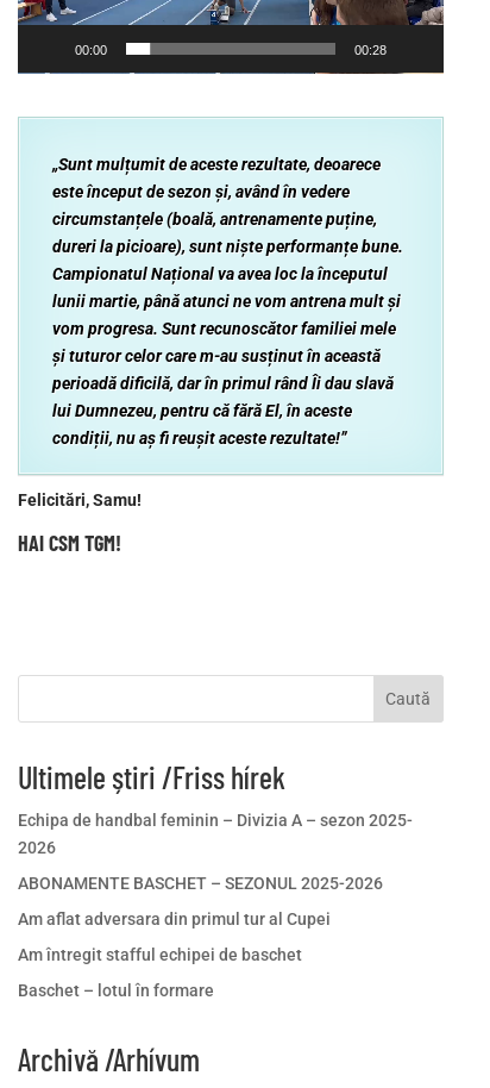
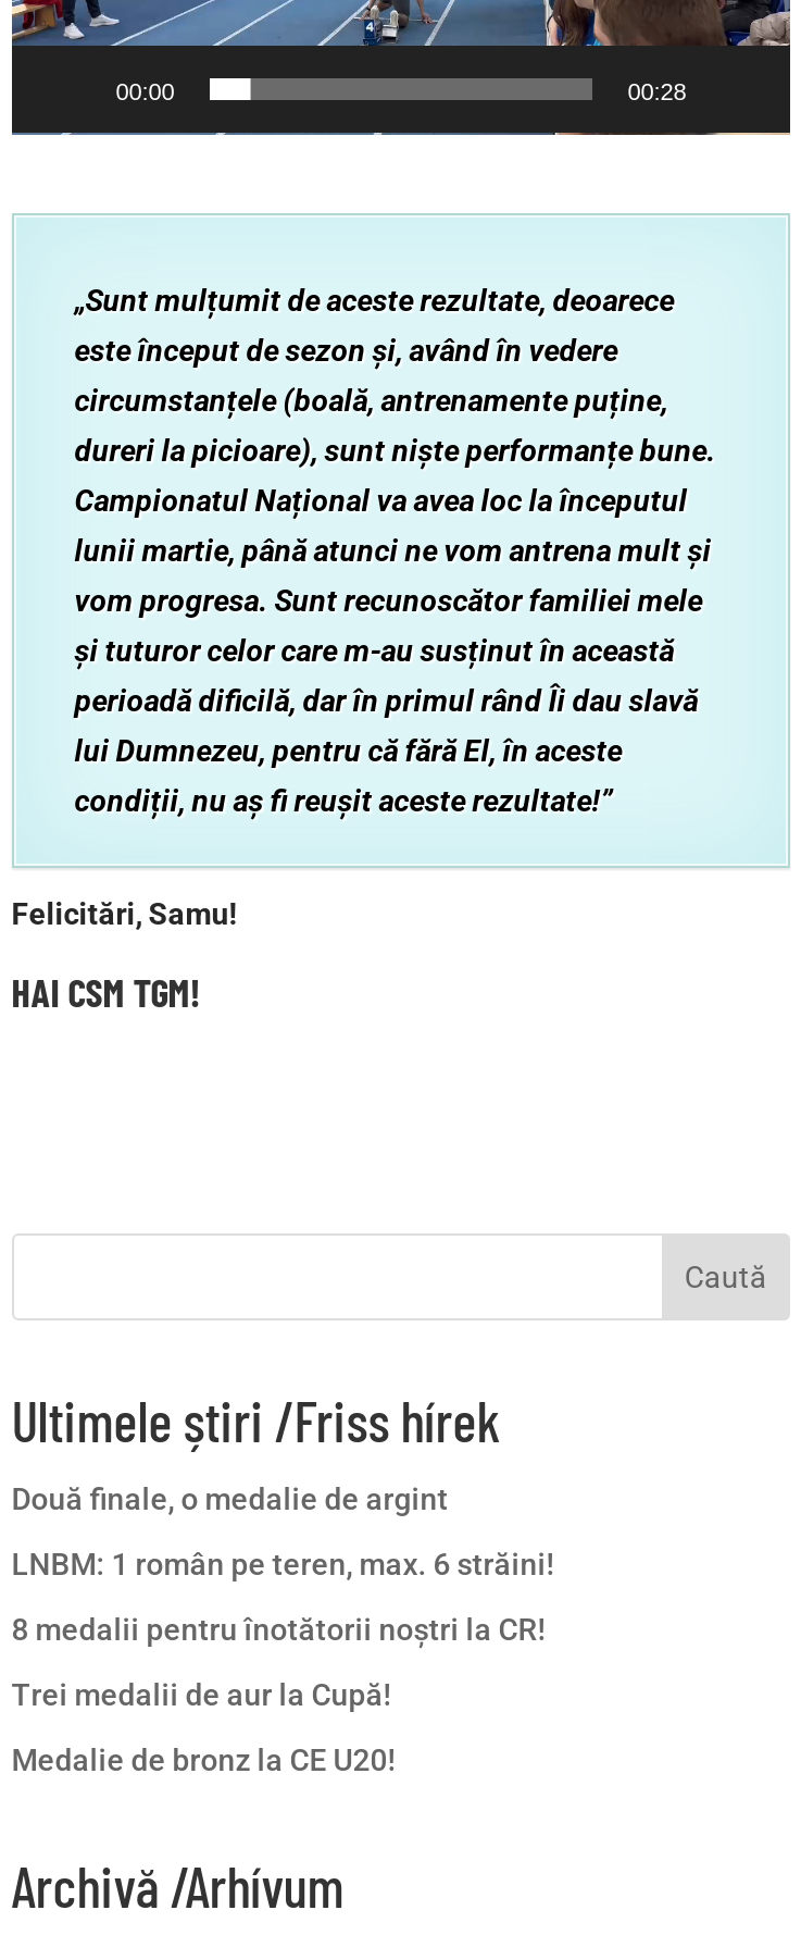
- Echipa de handbal feminin – Divizia A – sezon 2025-
- 2026
+ Două finale, o medalie de argint

- ABONAMENTE BASCHET – SEZONUL 2025-2026
+ LNBM: 1 român pe teren, max. 6 străini!

- Am aflat adversara din primul tur al Cupei
+ 8 medalii pentru înotătorii noștri la CR!

- Am întregit stafful echipei de baschet
+ Trei medalii de aur la Cupă!

- Baschet – lotul în formare
+ Medalie de bronz la CE U20!
